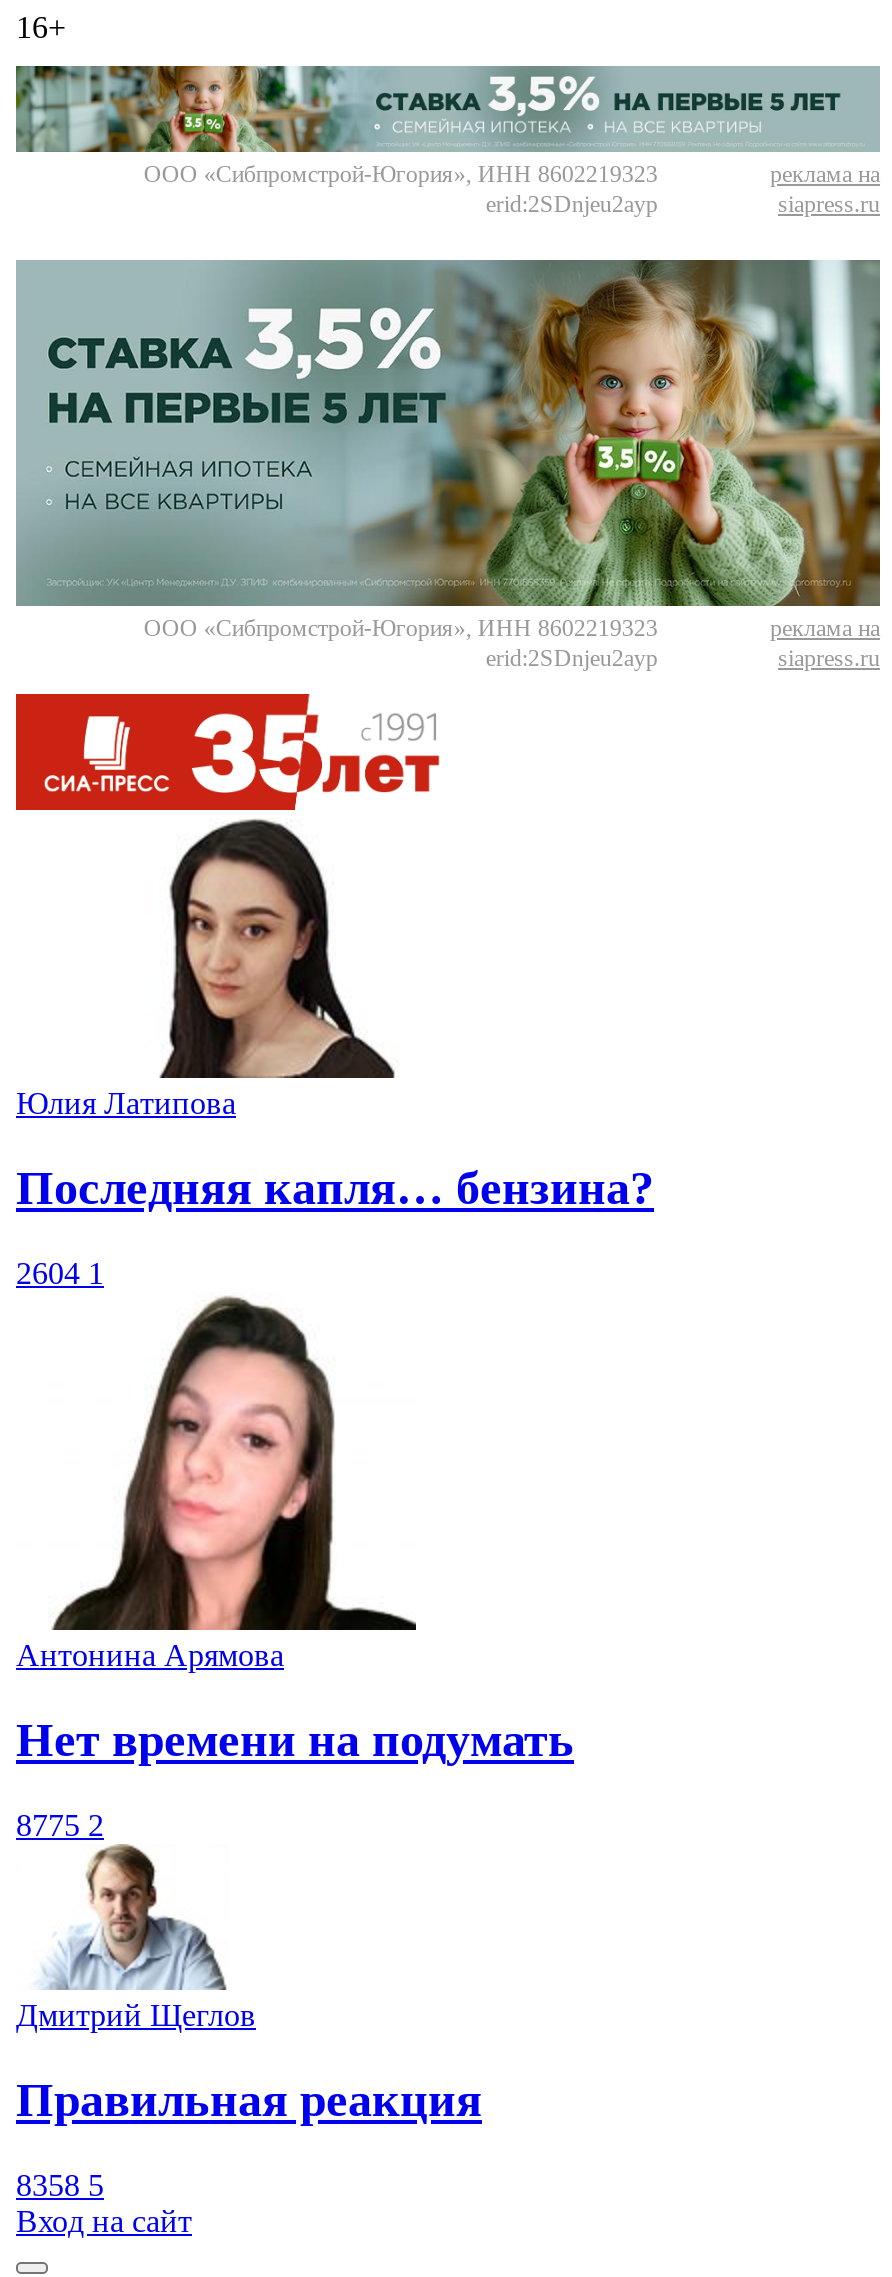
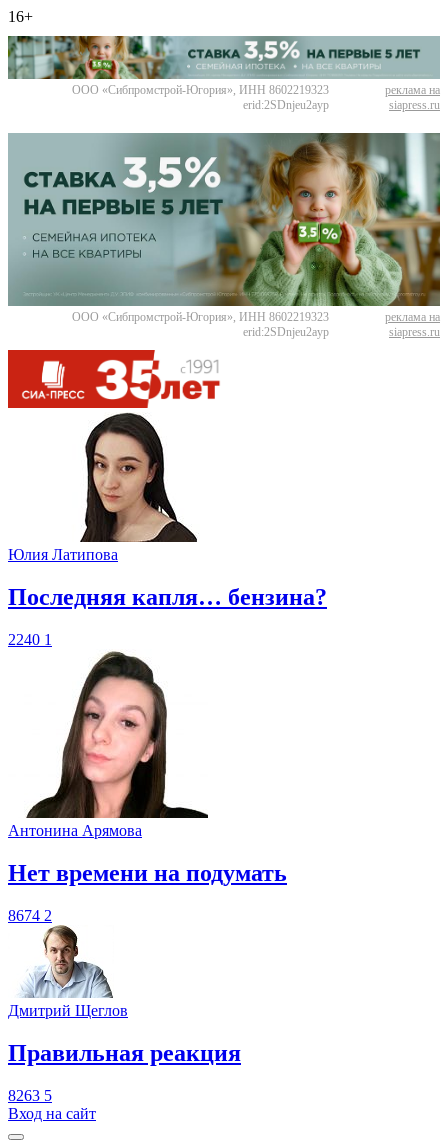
- 2604 1
+ 2240 1

- 8775 2
+ 8674 2

- 8358 5
+ 8263 5
